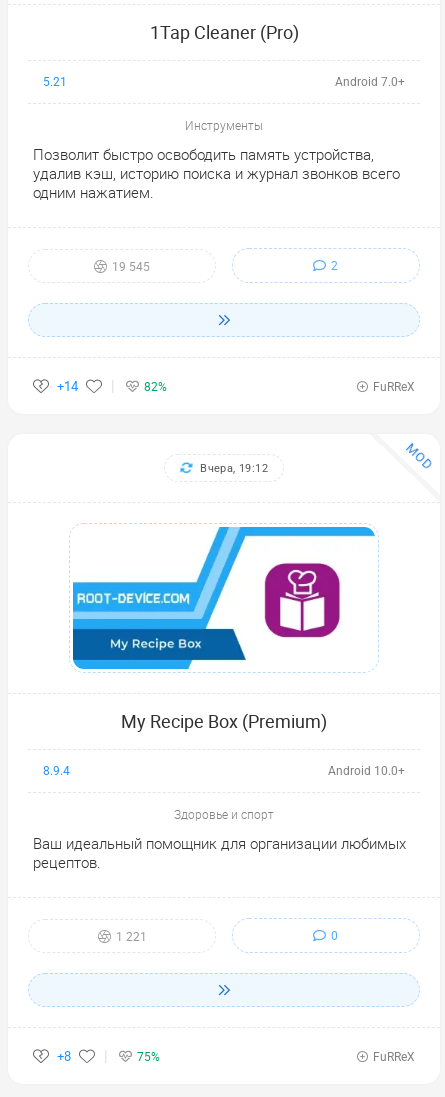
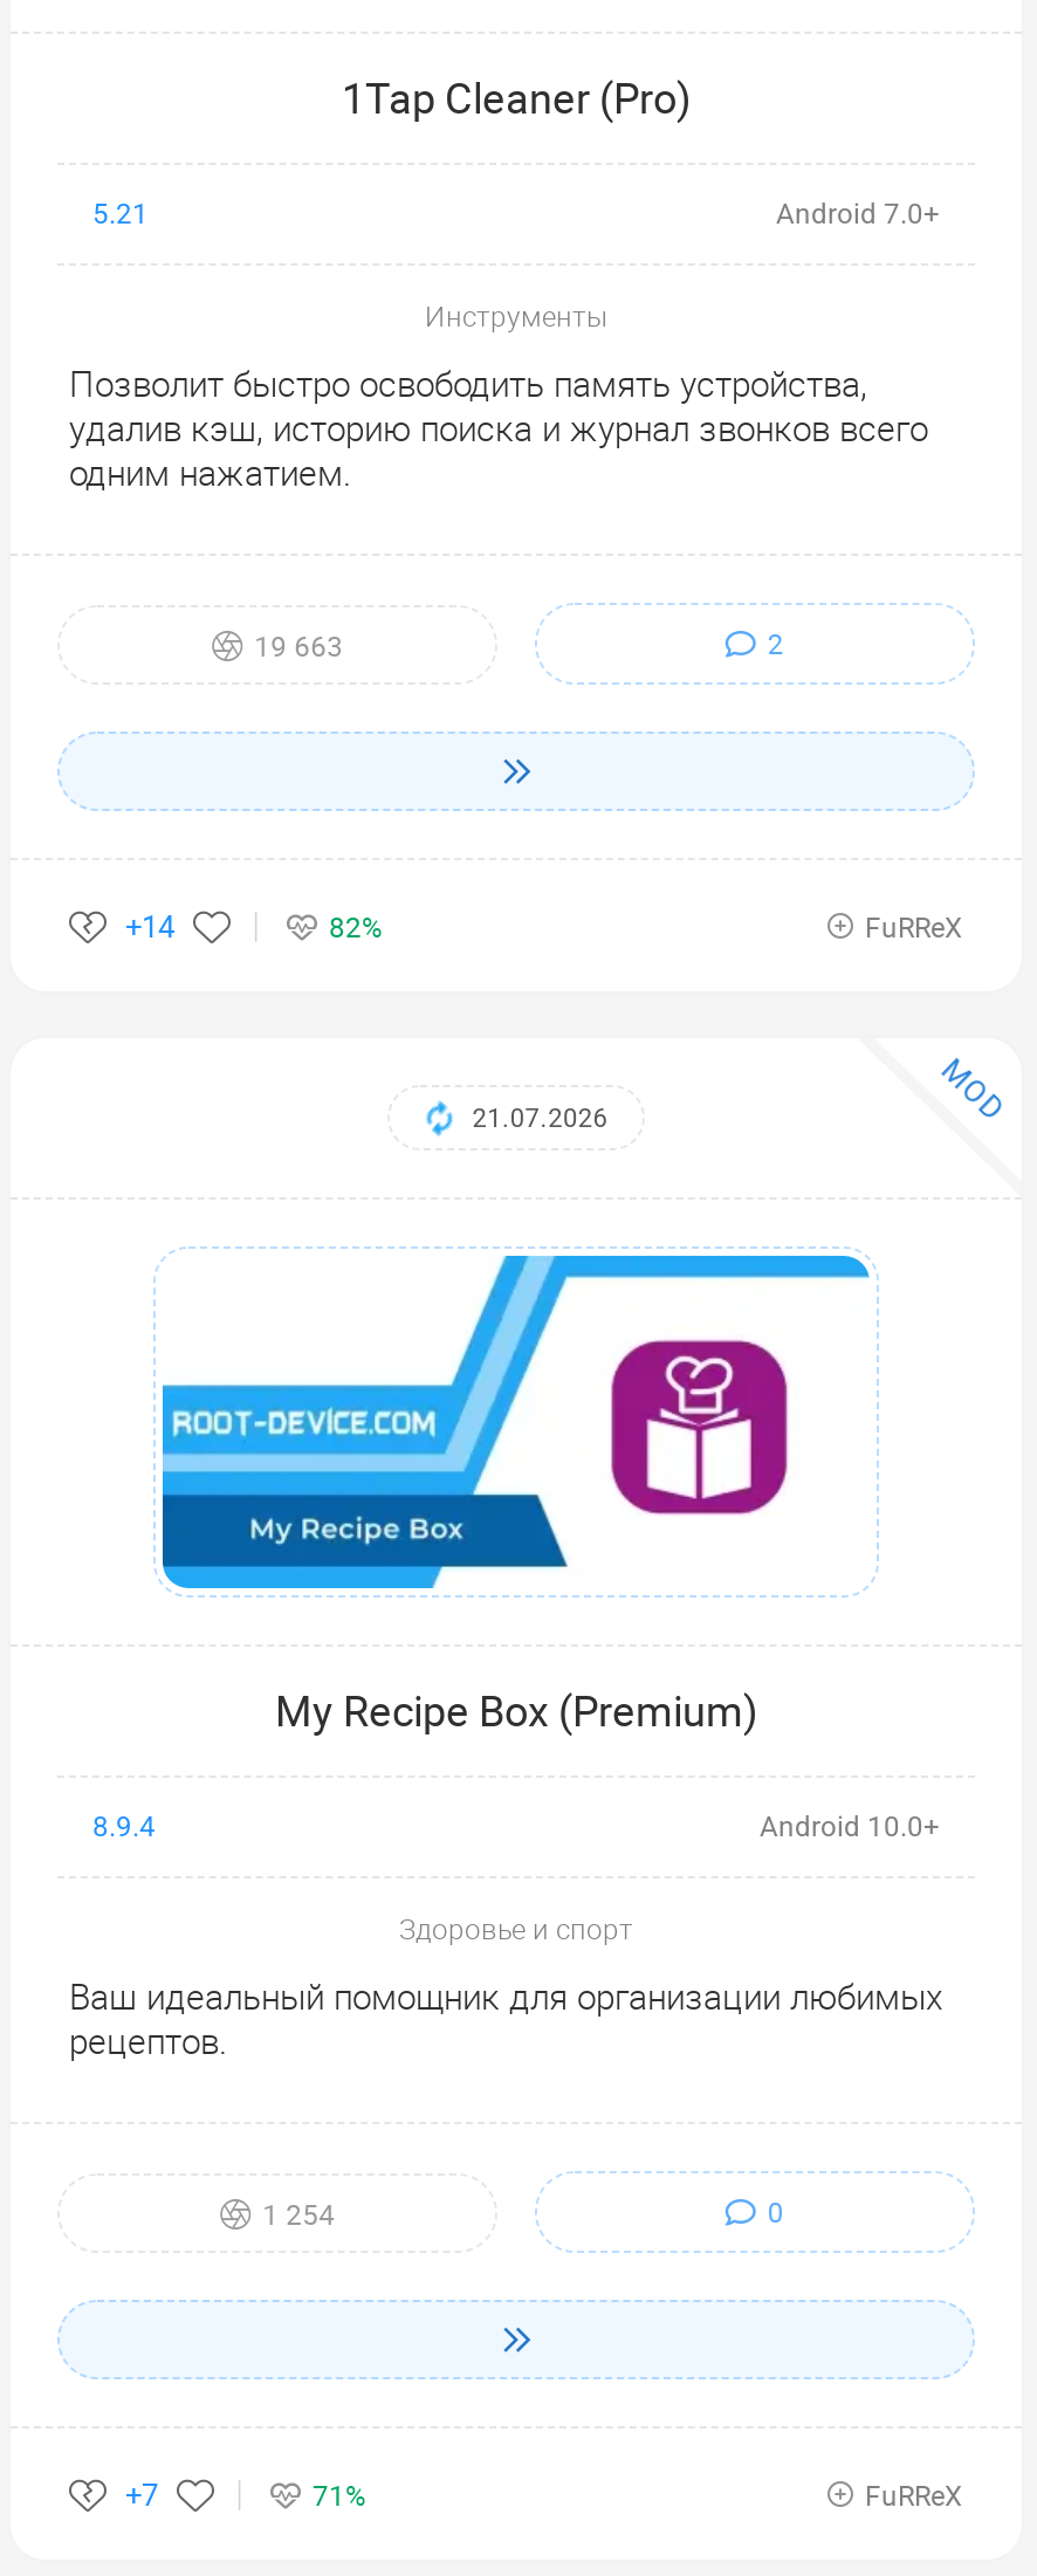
- 19 545
+ 19 663

- Вчера, 19:12
+ 21.07.2026

- 1 221
+ 1 254

- +8
+ +7

- 75%
+ 71%
